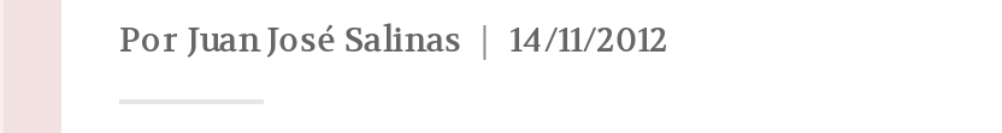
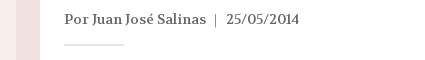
- Por Juan José Salinas 14/11/2012
+ Por Juan José Salinas 25/05/2014
